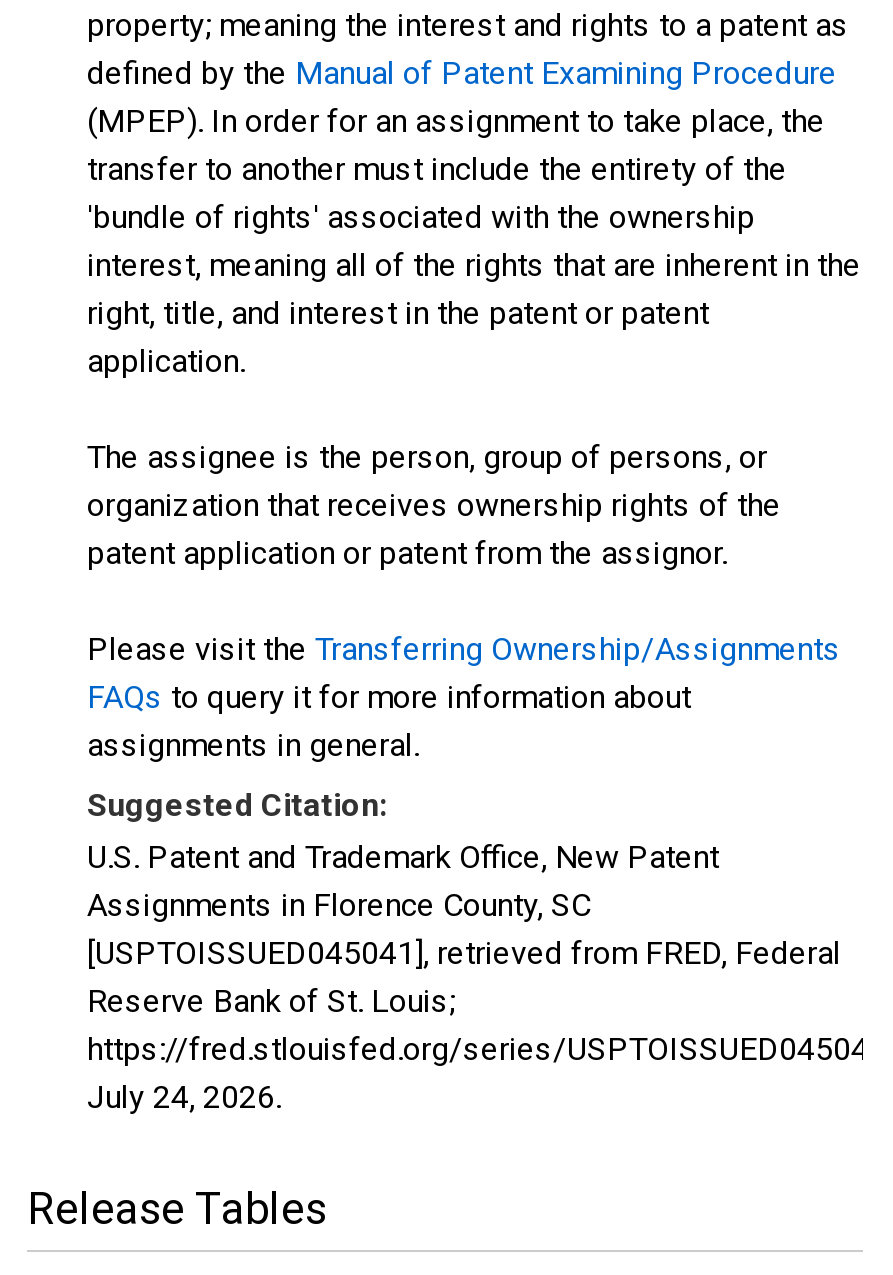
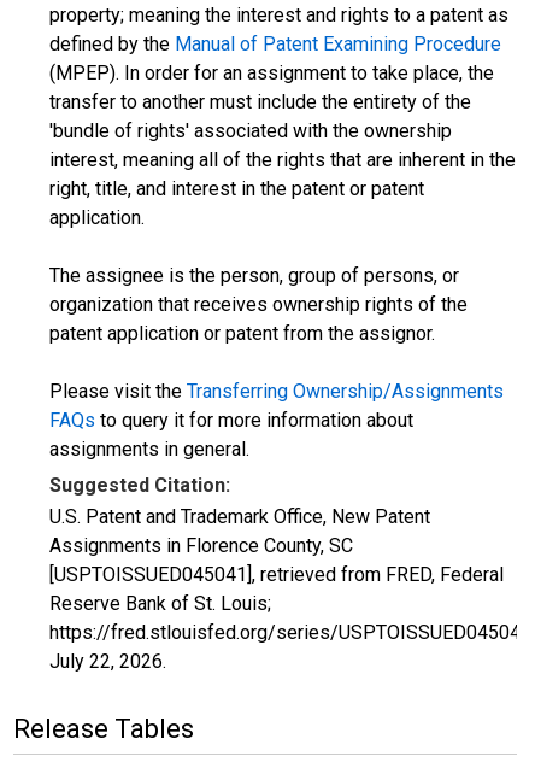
- July 24, 2026.
+ July 22, 2026.
